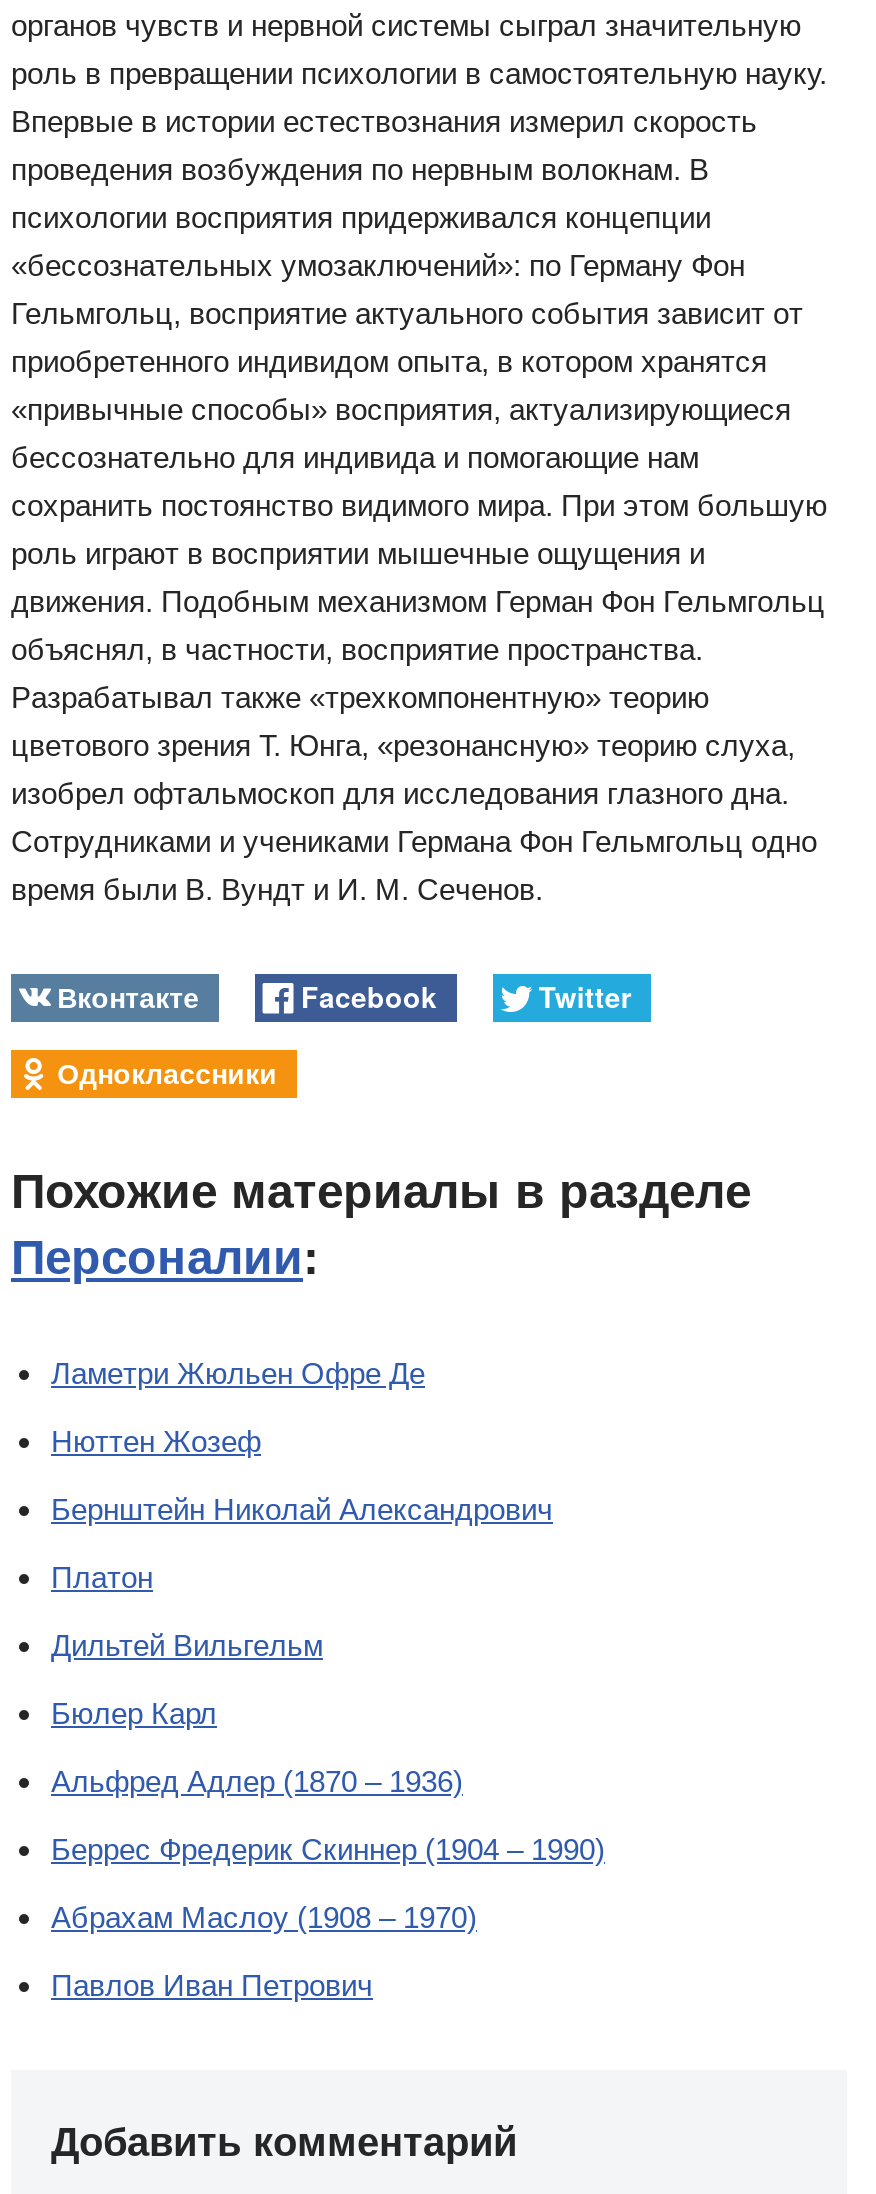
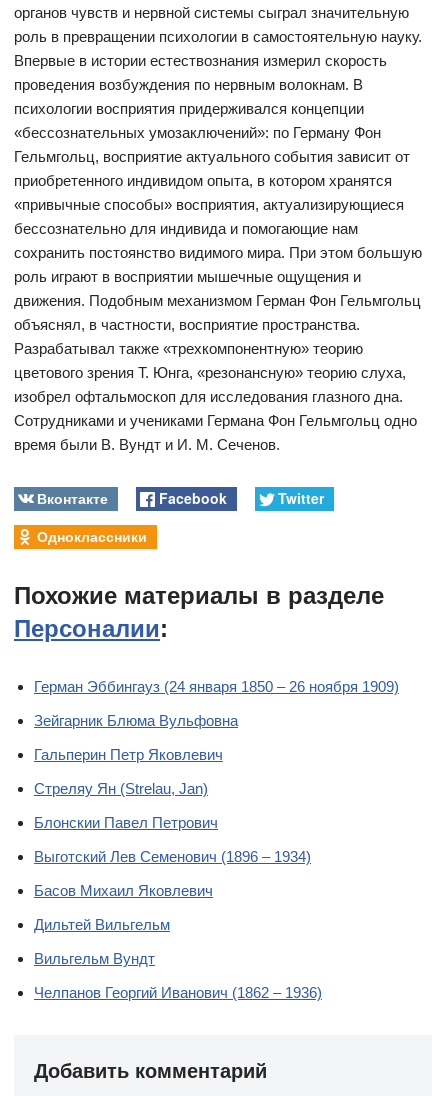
- Ламетри Жюльен Офре Де
- Нюттен Жозеф
- Бернштейн Николай Александрович
- Платон
+ Герман Эббингауз (24 января 1850 – 26 ноября 1909)
+ Зейгарник Блюма Вульфовна
+ Гальперин Петр Яковлевич
+ Стреляу Ян (Strelau, Jan)
+ Блонскии Павел Петрович
+ Выготский Лев Семенович (1896 – 1934)
+ Басов Михаил Яковлевич

moved down: Дильтей Вильгельм

- Бюлер Карл
- Альфред Адлер (1870 – 1936)
- Беррес Фредерик Скиннер (1904 – 1990)
- Абрахам Маслоу (1908 – 1970)
- Павлов Иван Петрович
+ Вильгельм Вундт
+ Челпанов Георгий Иванович (1862 – 1936)
